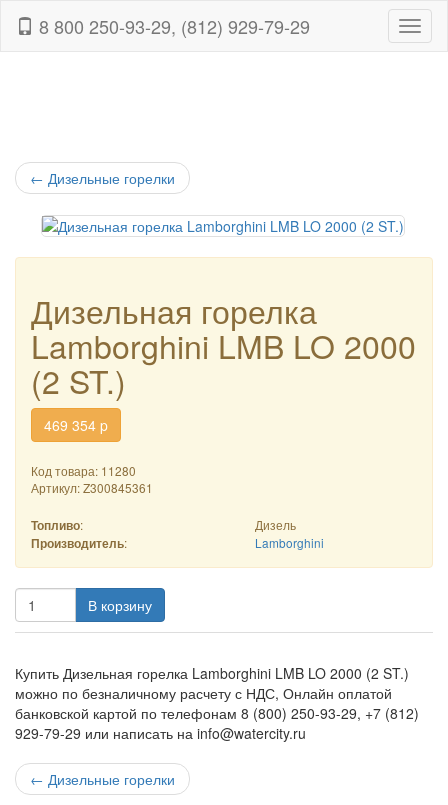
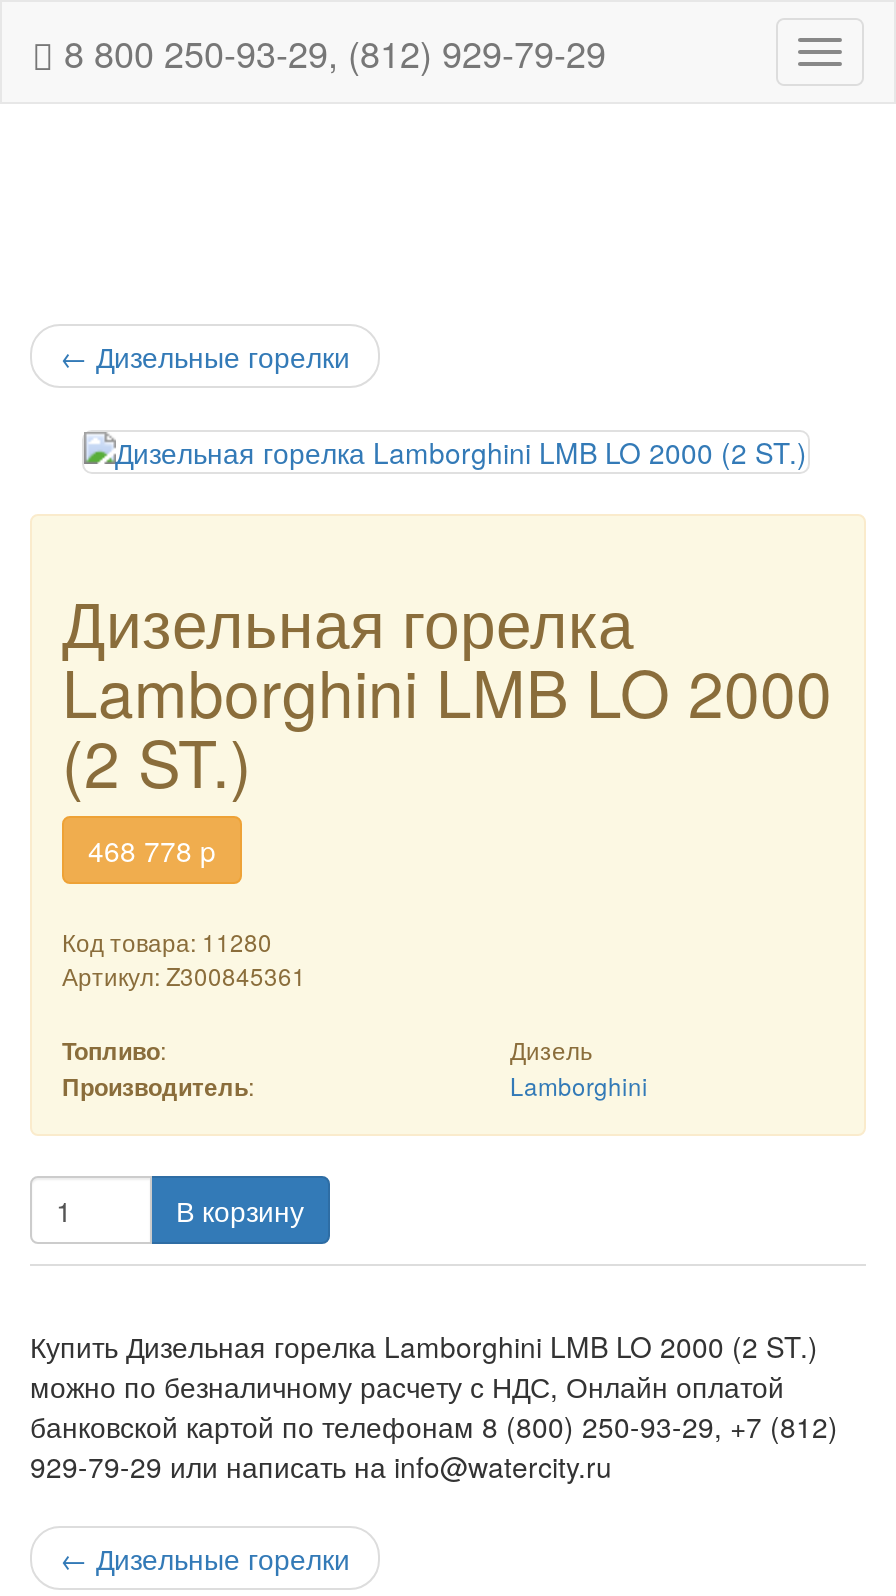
- 469 354 p
+ 468 778 p
